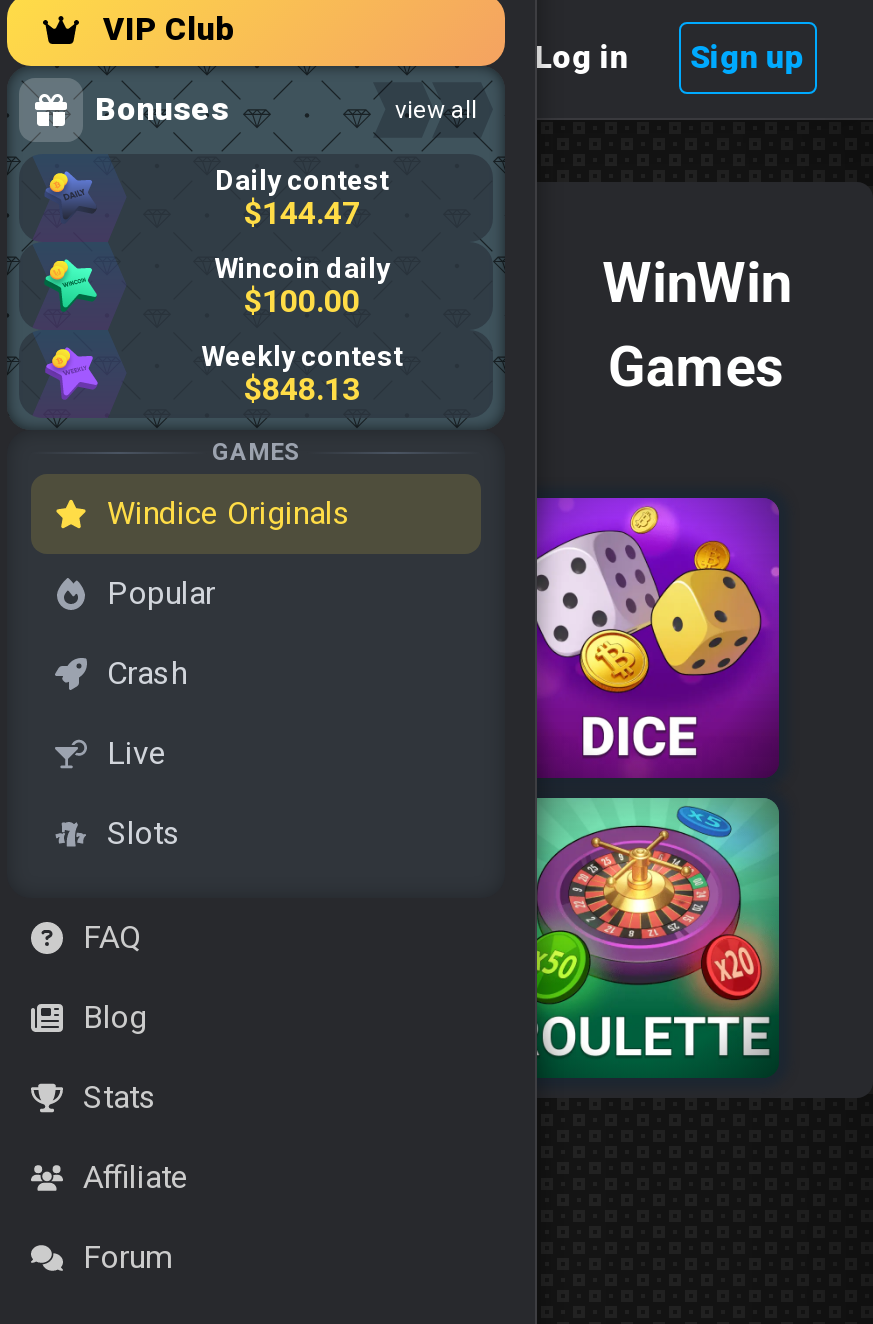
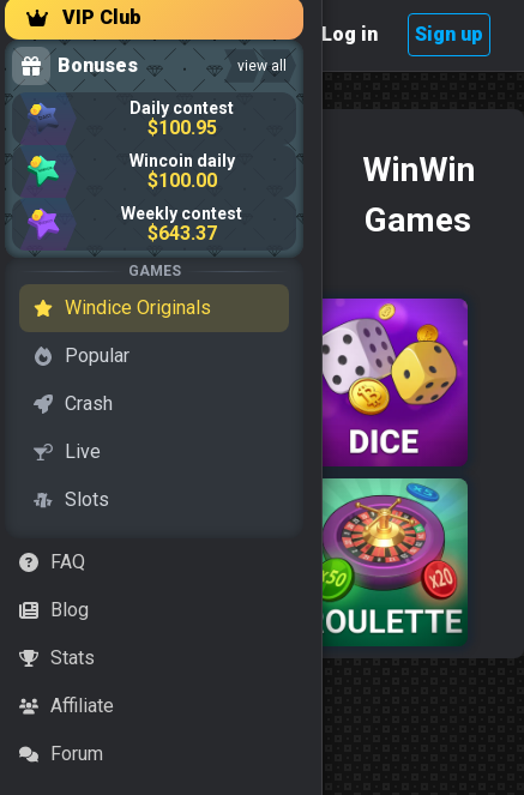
- $144.47
+ $100.95

- $848.13
+ $643.37
